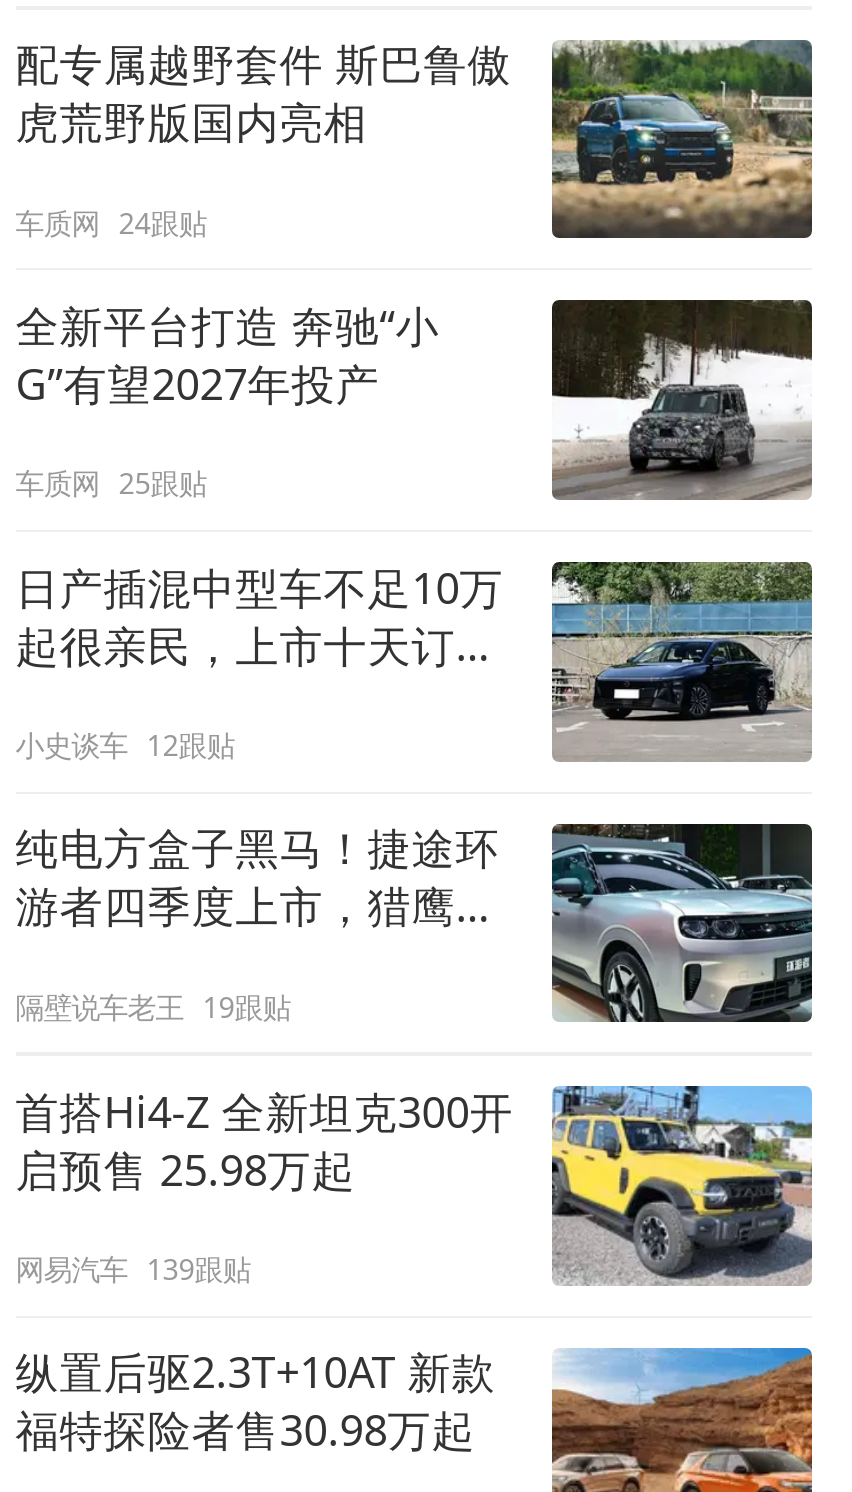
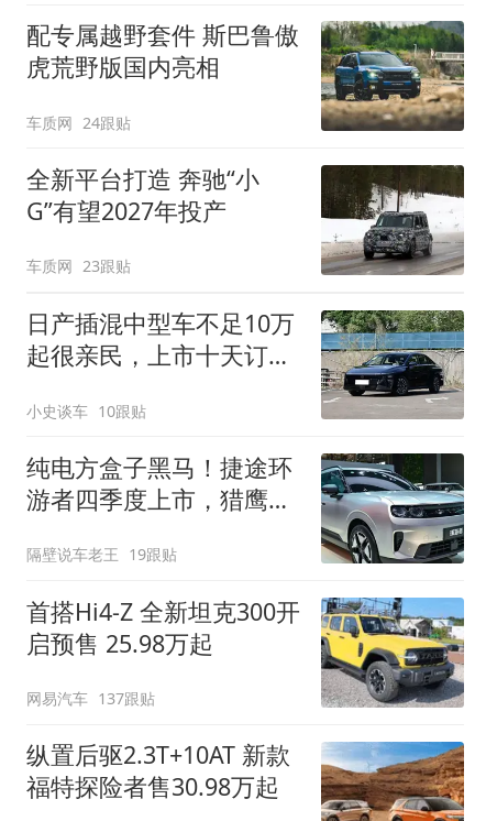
- 车质网 25跟贴
+ 车质网 23跟贴

- 小史谈车 12跟贴
+ 小史谈车 10跟贴

- 网易汽车 139跟贴
+ 网易汽车 137跟贴
